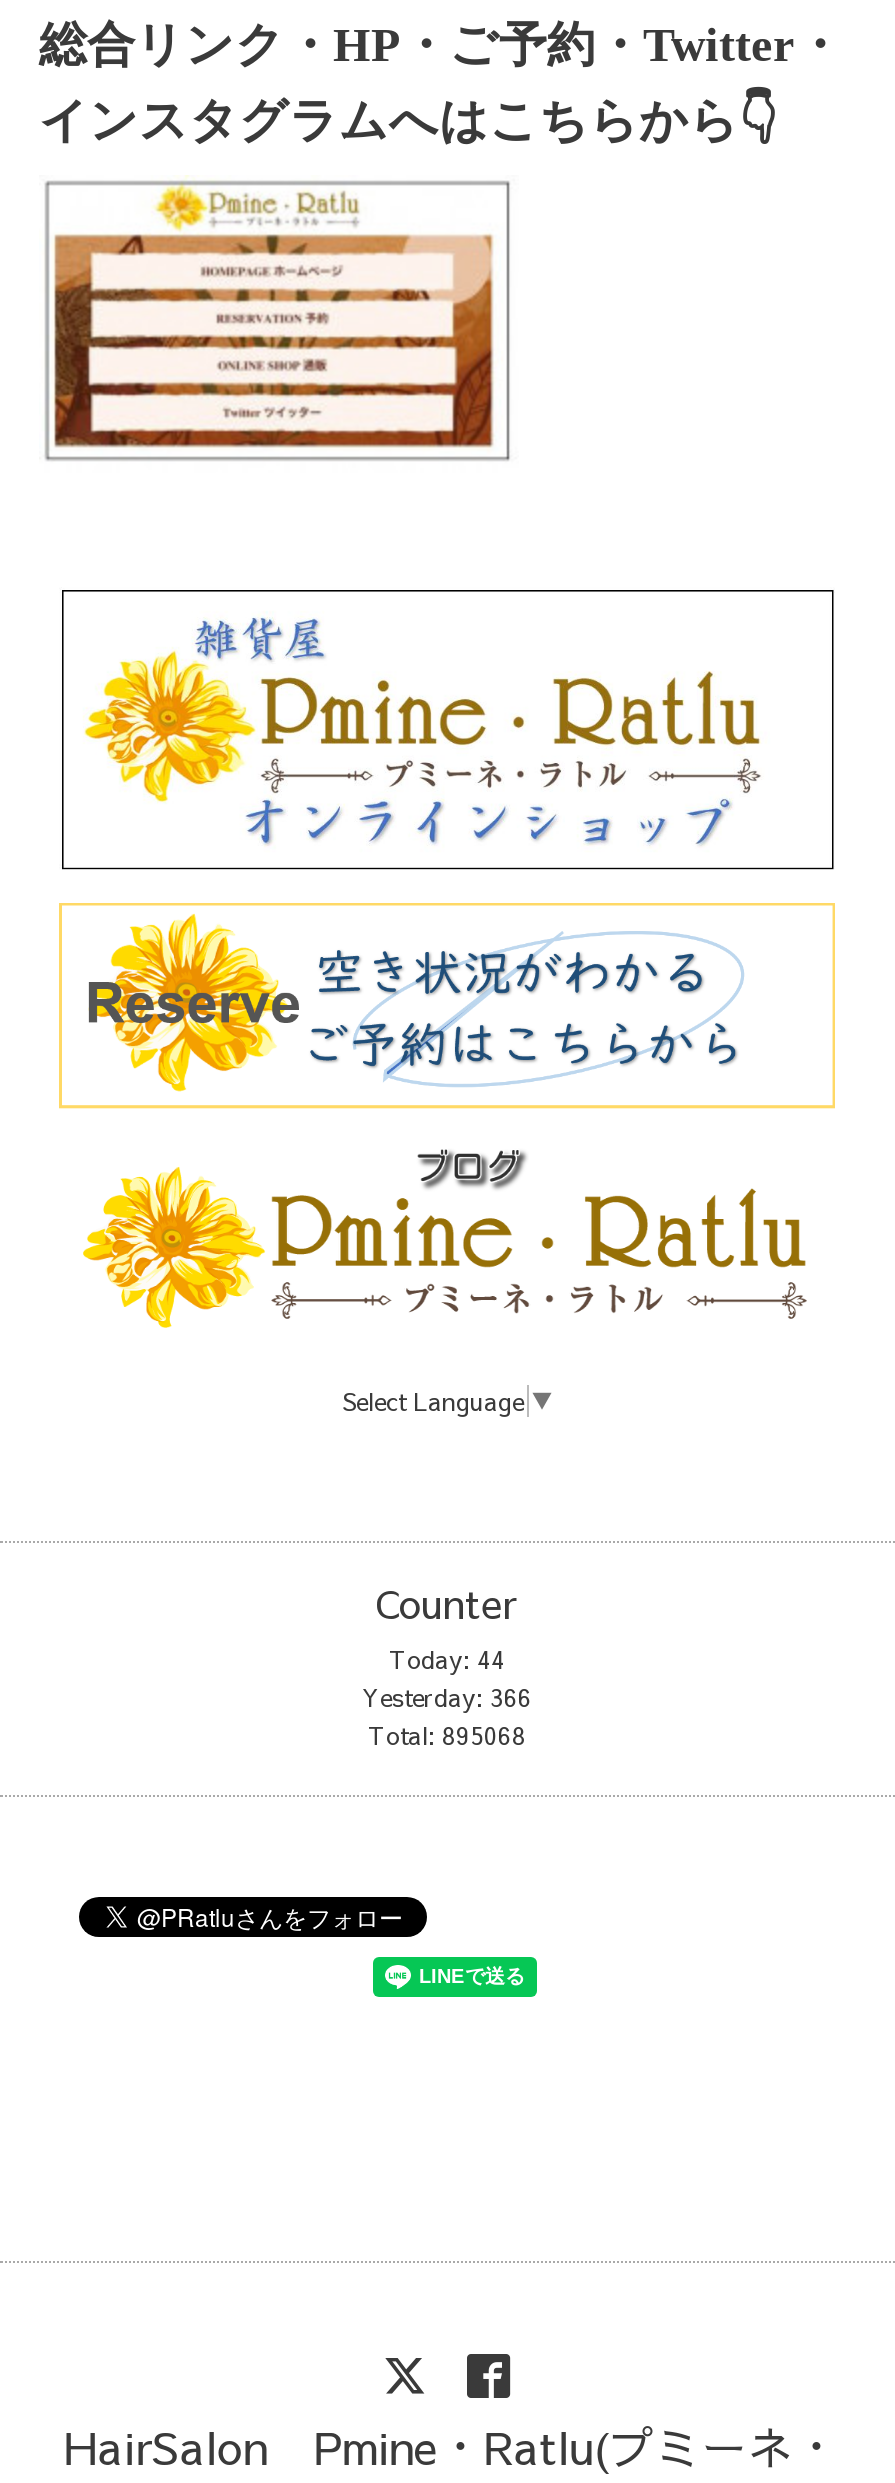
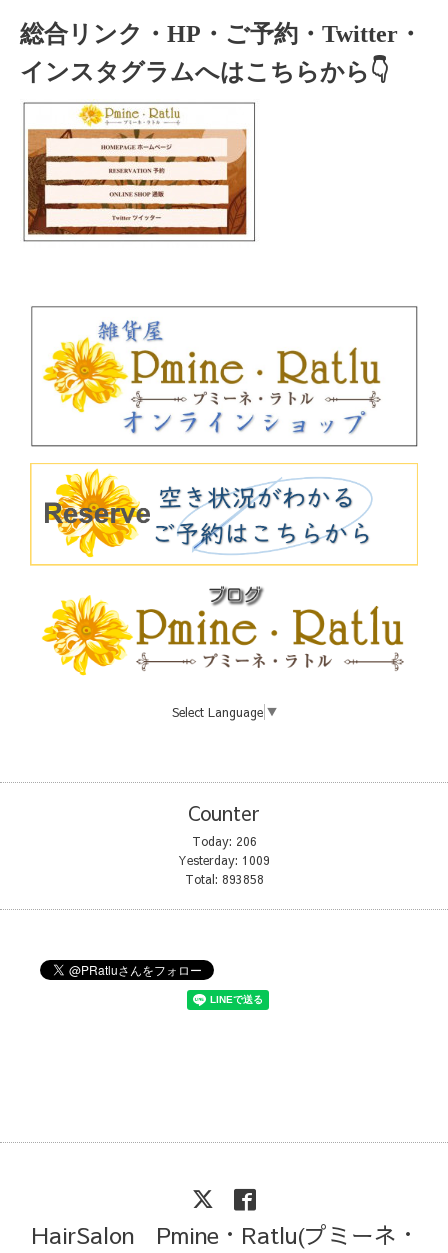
- Today: 44
+ Today: 206

- Yesterday: 366
+ Yesterday: 1009

- Total: 895068
+ Total: 893858
